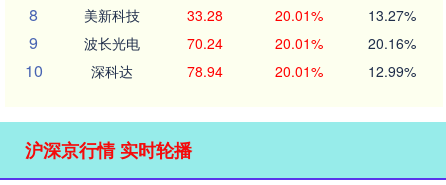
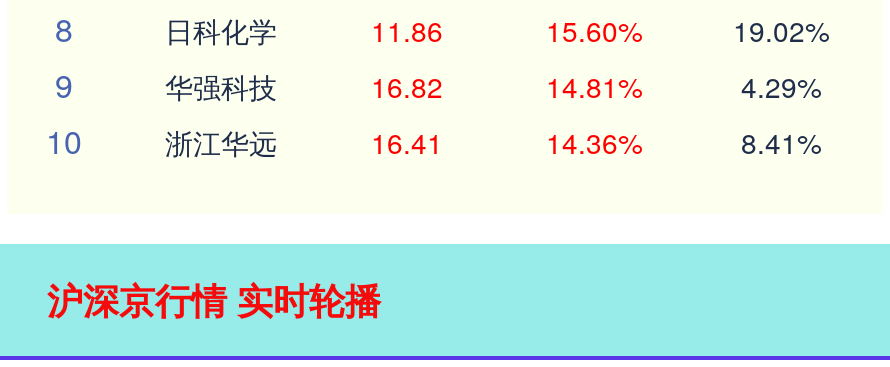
- 美新科技
- 33.28
- 20.01%
- 13.27%
+ 日科化学
+ 11.86
+ 15.60%
+ 19.02%

- 波长光电
- 70.24
- 20.01%
- 20.16%
+ 华强科技
+ 16.82
+ 14.81%
+ 4.29%

- 深科达
- 78.94
- 20.01%
- 12.99%
+ 浙江华远
+ 16.41
+ 14.36%
+ 8.41%
